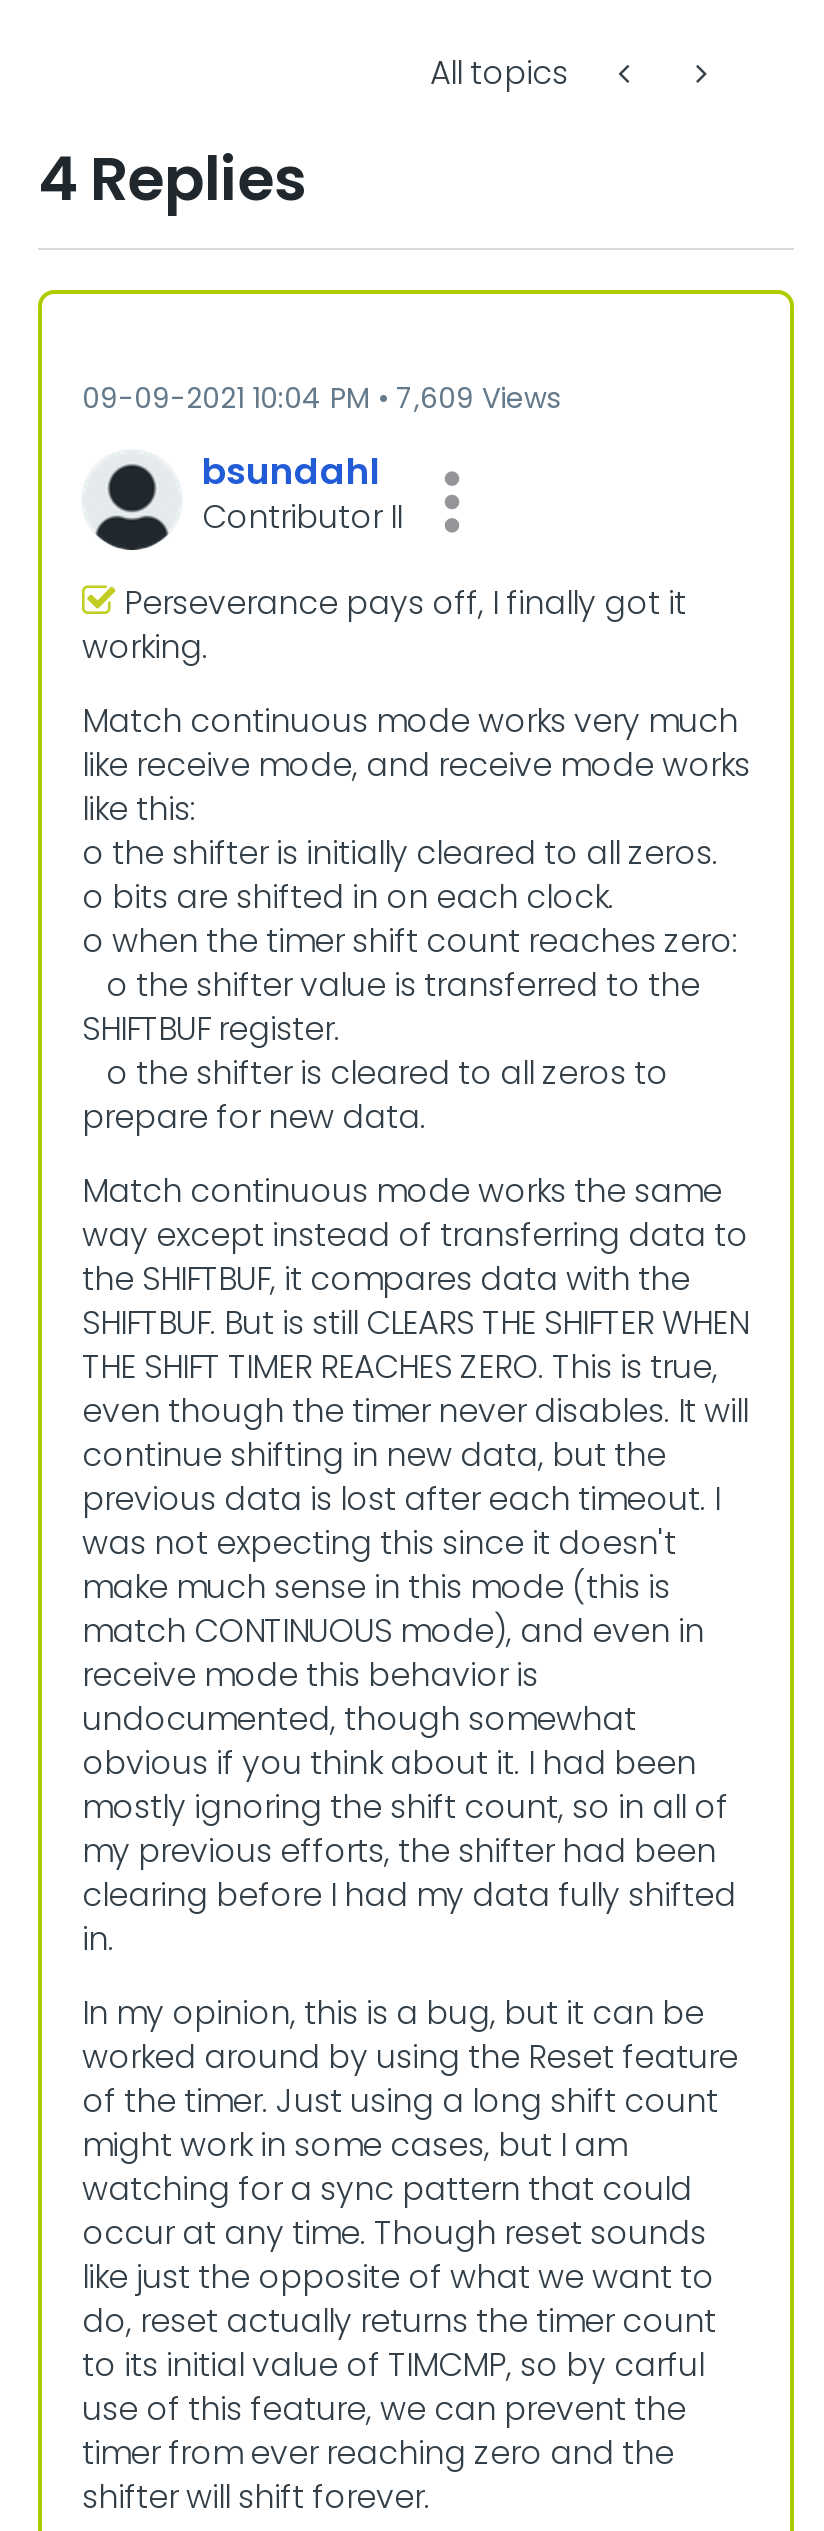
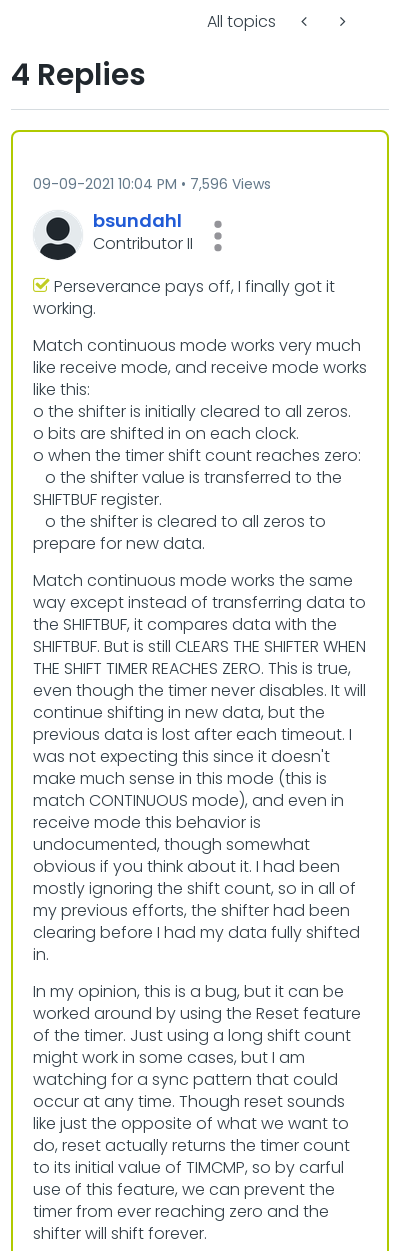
- 09-09-2021 10:04 PM 7,609 Views
+ 09-09-2021 10:04 PM 7,596 Views
